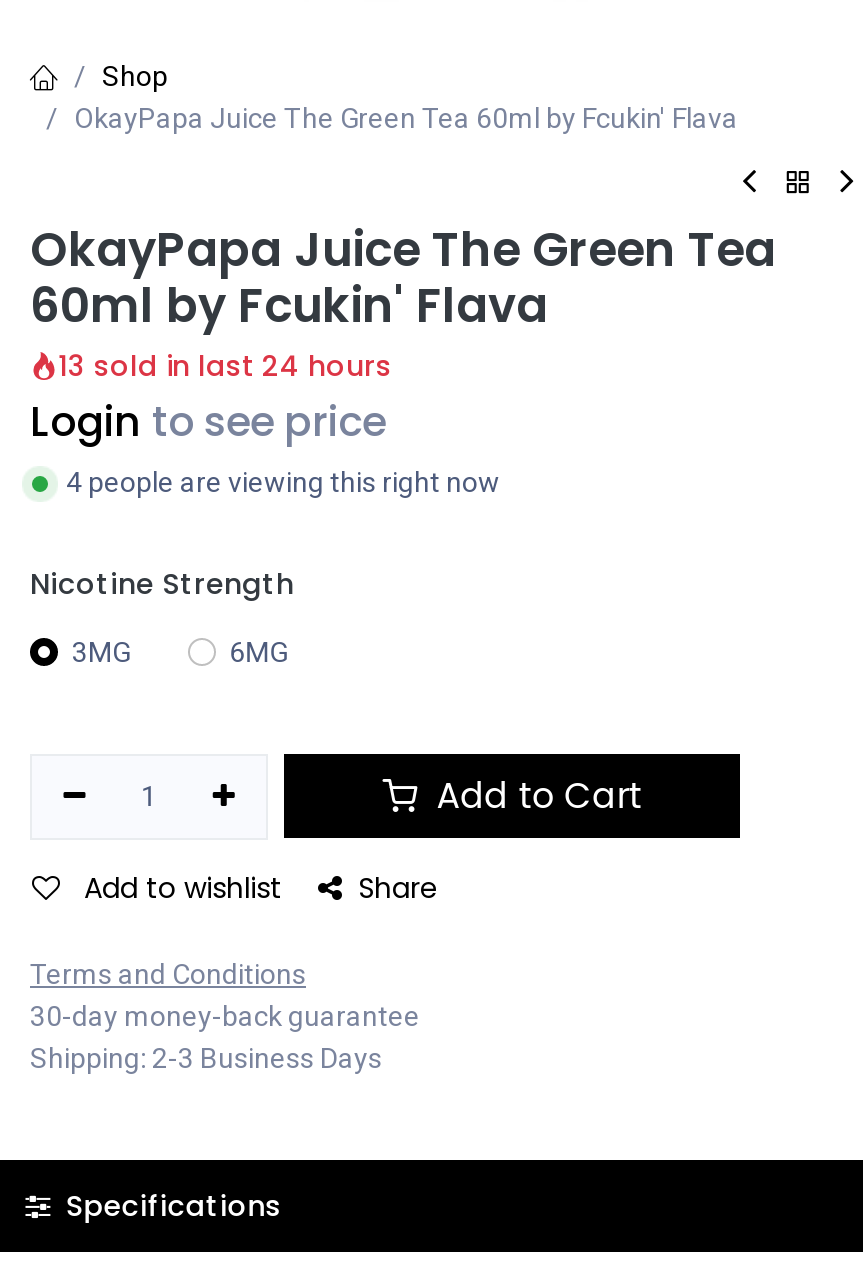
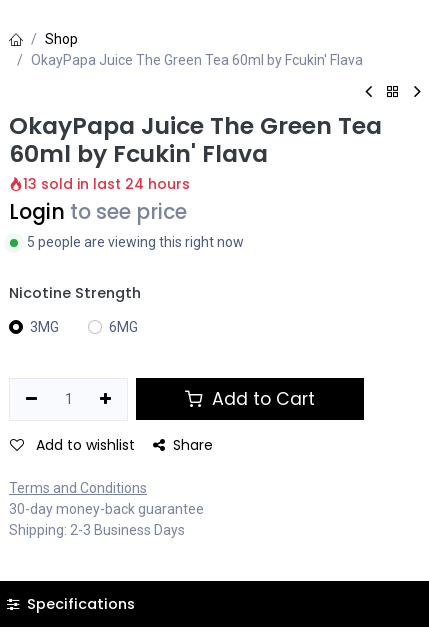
- 4 people are viewing this right now
+ 5 people are viewing this right now
